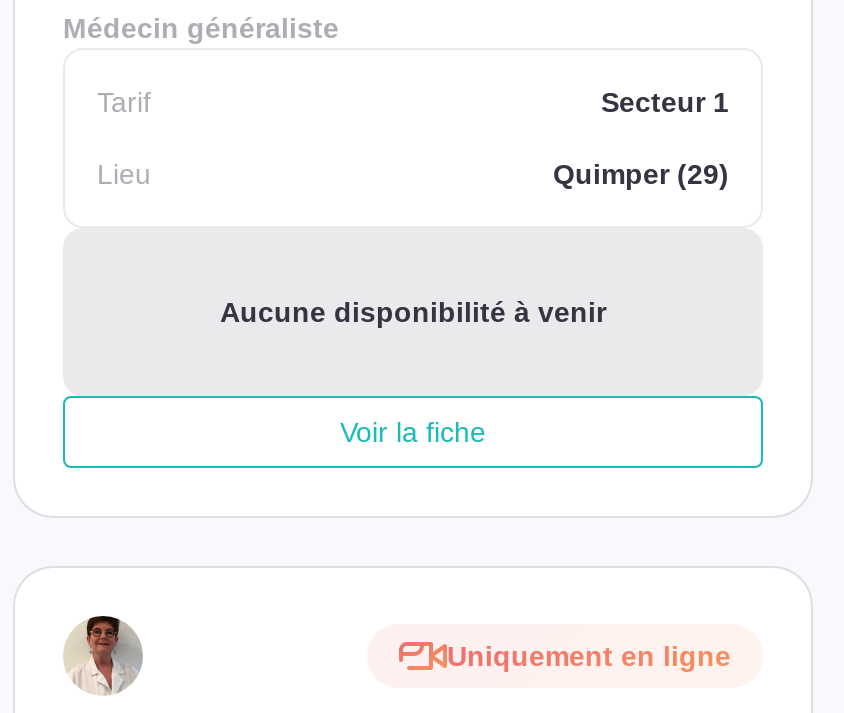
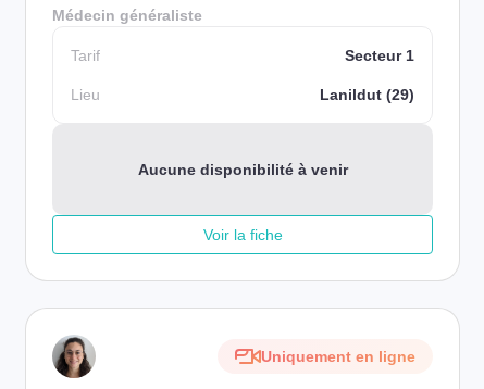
- Quimper (29)
+ Lanildut (29)

- [image]
+ [image]
